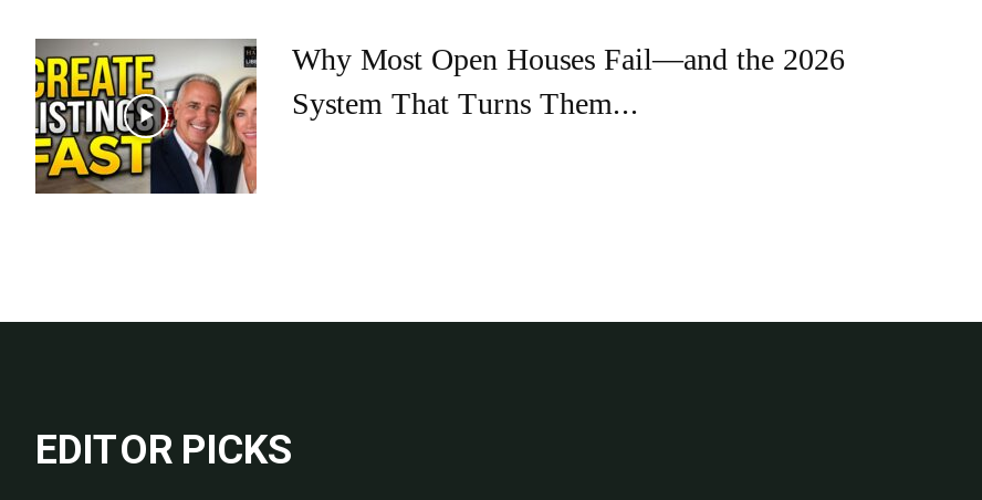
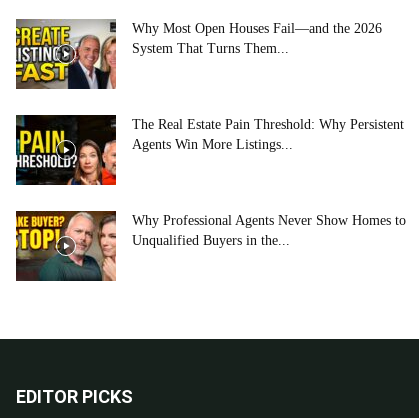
+ [image]
+ The Real Estate Pain Threshold: Why Persistent
+ Agents Win More Listings...

+ [image]
+ Why Professional Agents Never Show Homes to
+ Unqualified Buyers in the...
